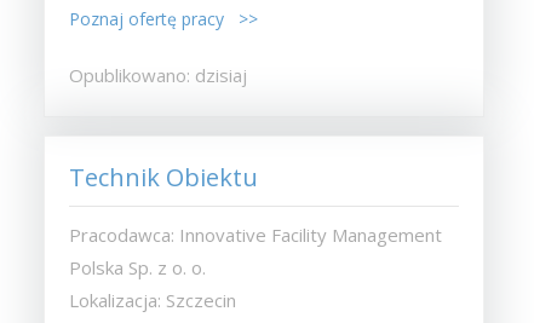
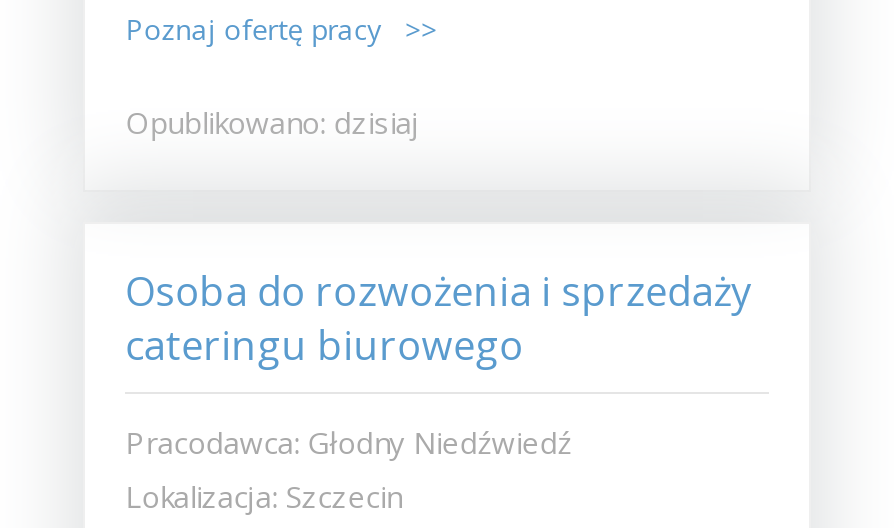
- Technik Obiektu
+ Osoba do rozwożenia i sprzedaży
+ cateringu biurowego

- Pracodawca: Innovative Facility Management
- Polska Sp. z o. o.
+ Pracodawca: Głodny Niedźwiedź
